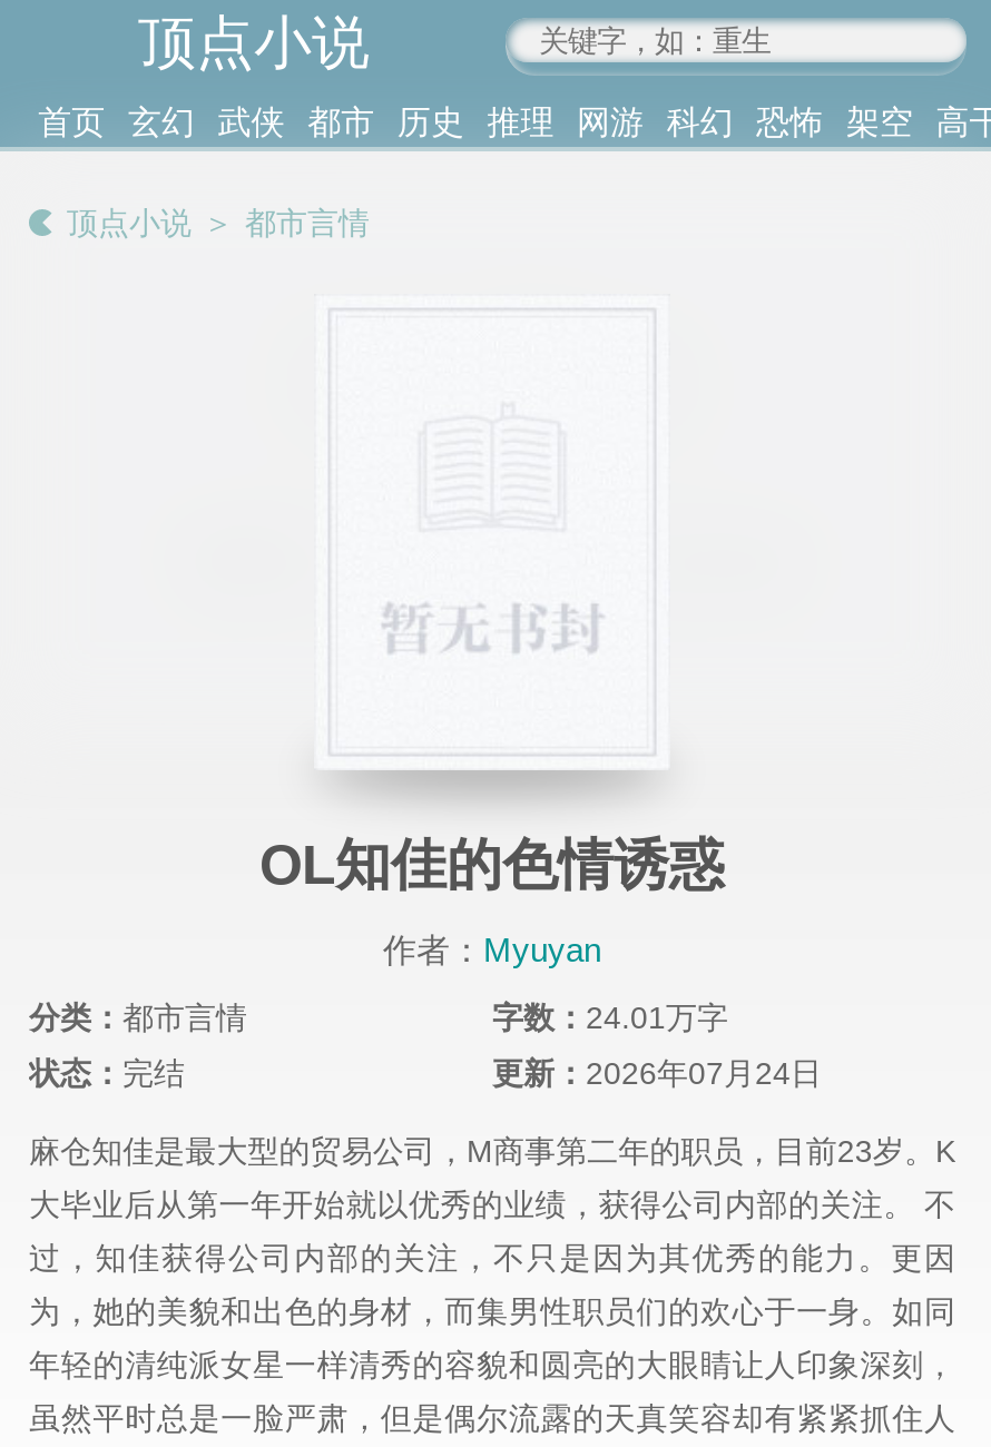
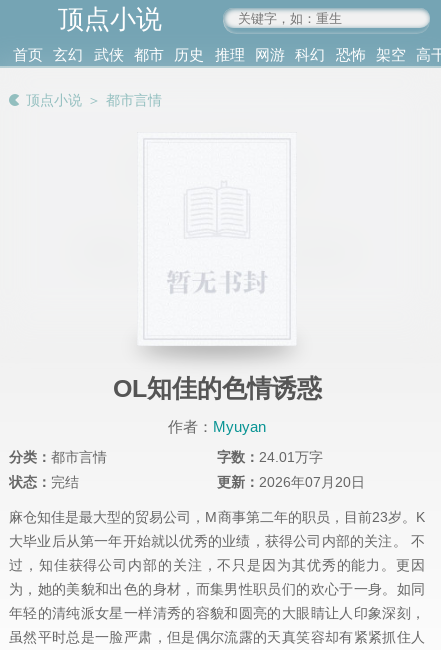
- 更新：2026年07月24日
+ 更新：2026年07月20日
